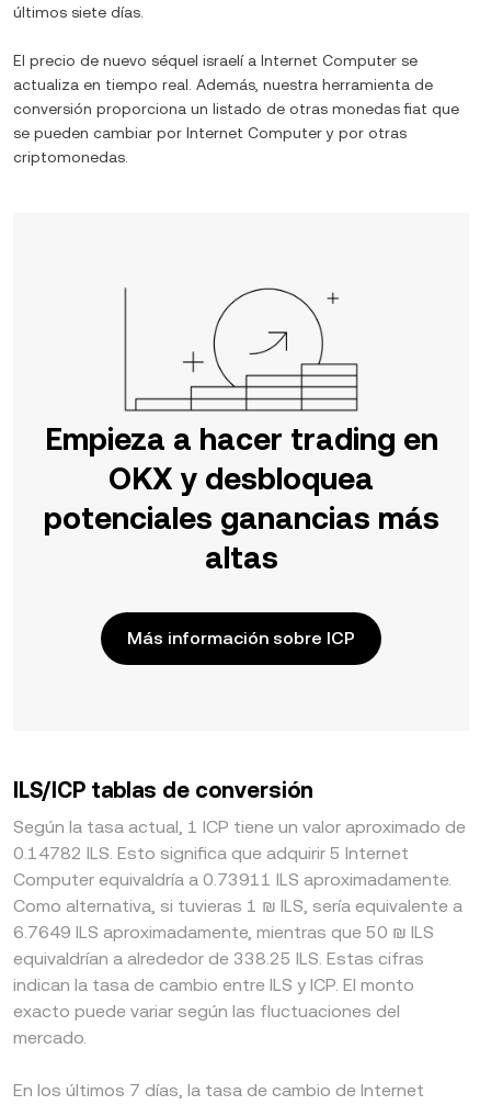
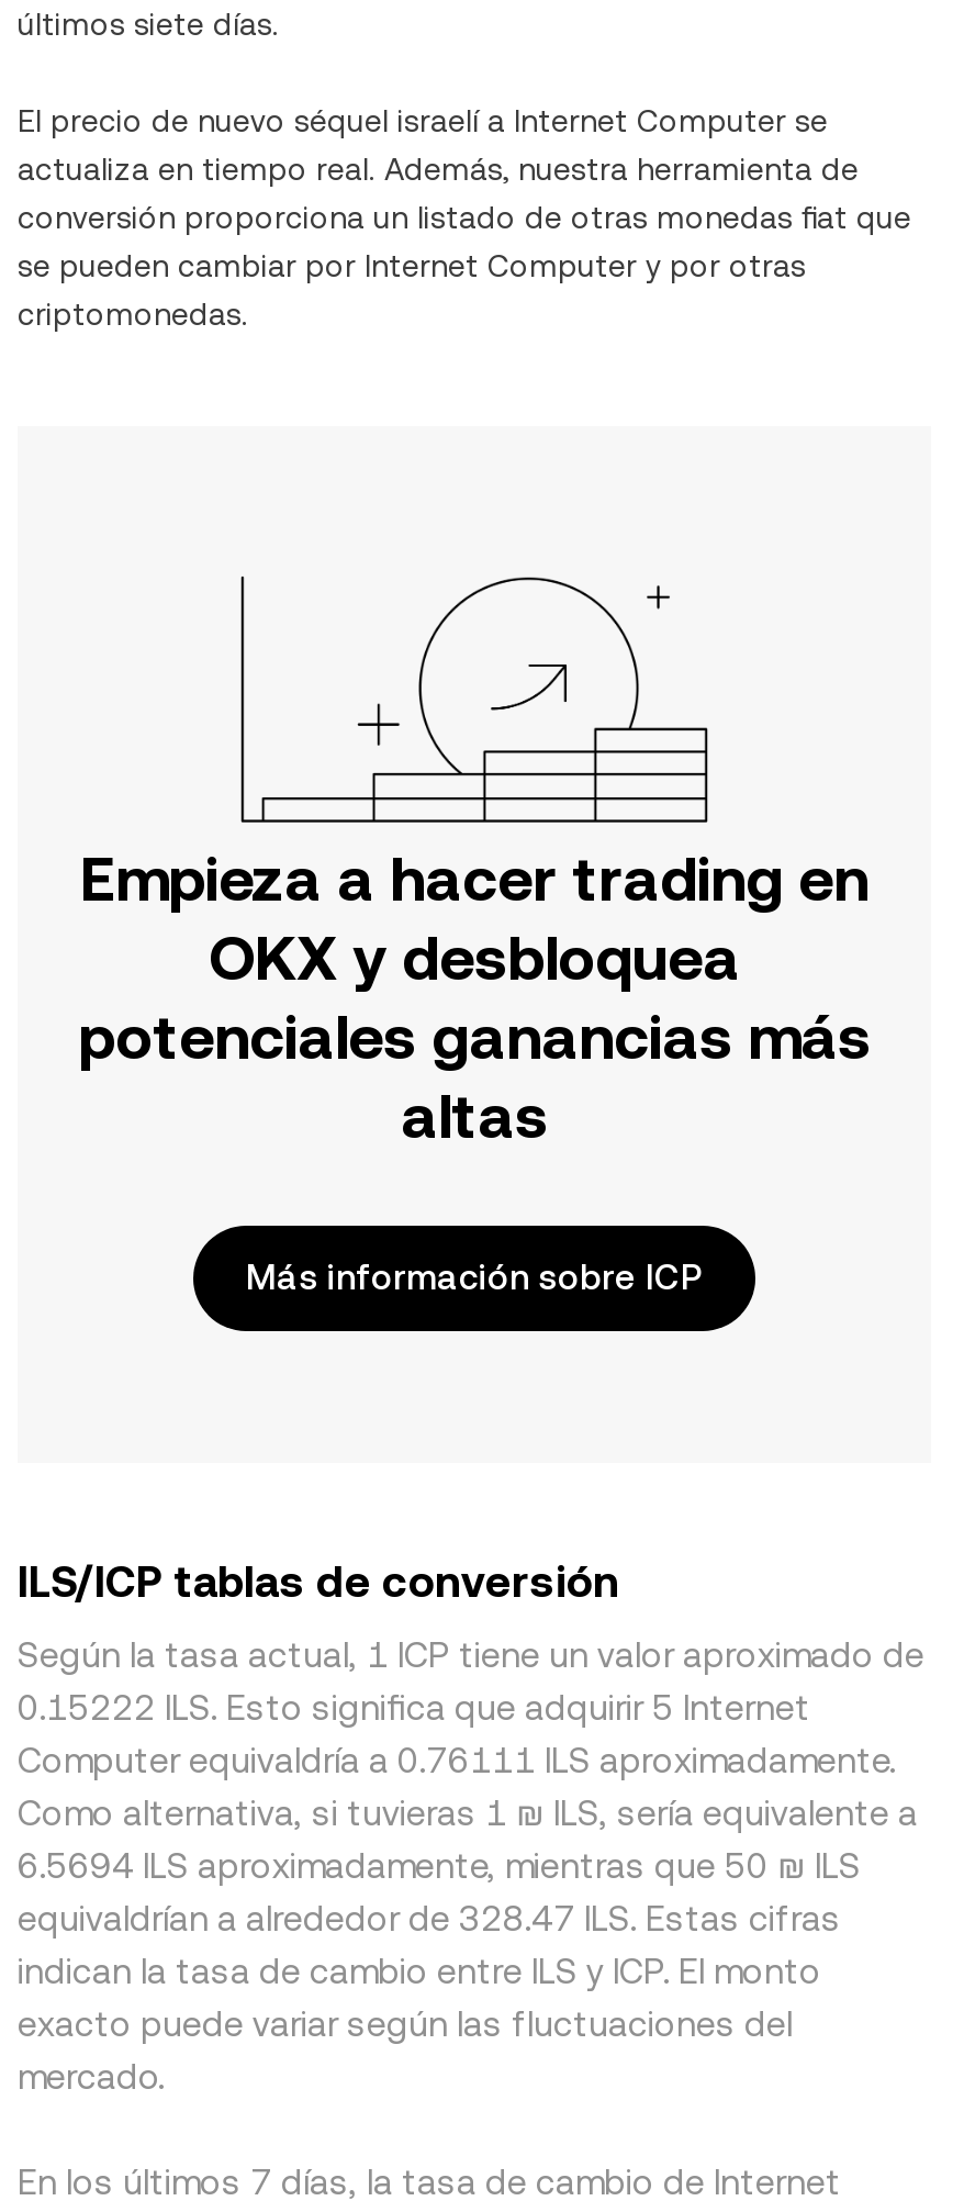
- 0.14782 ILS. Esto significa que adquirir 5 Internet
+ 0.15222 ILS. Esto significa que adquirir 5 Internet

- Computer equivaldría a 0.73911 ILS aproximadamente.
+ Computer equivaldría a 0.76111 ILS aproximadamente.

- 6.7649 ILS aproximadamente, mientras que 50 ₪ ILS
+ 6.5694 ILS aproximadamente, mientras que 50 ₪ ILS

- equivaldrían a alrededor de 338.25 ILS. Estas cifras
+ equivaldrían a alrededor de 328.47 ILS. Estas cifras
